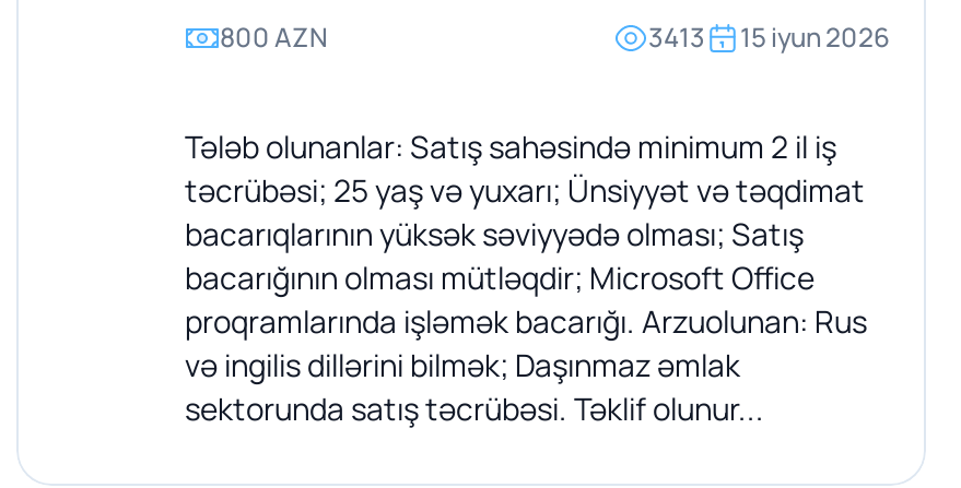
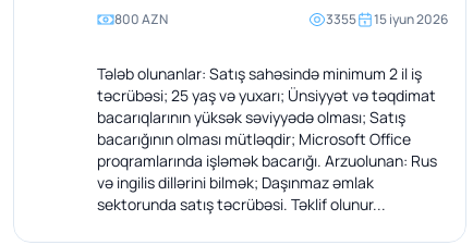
- 3413 15 iyun 2026
+ 3355 15 iyun 2026
